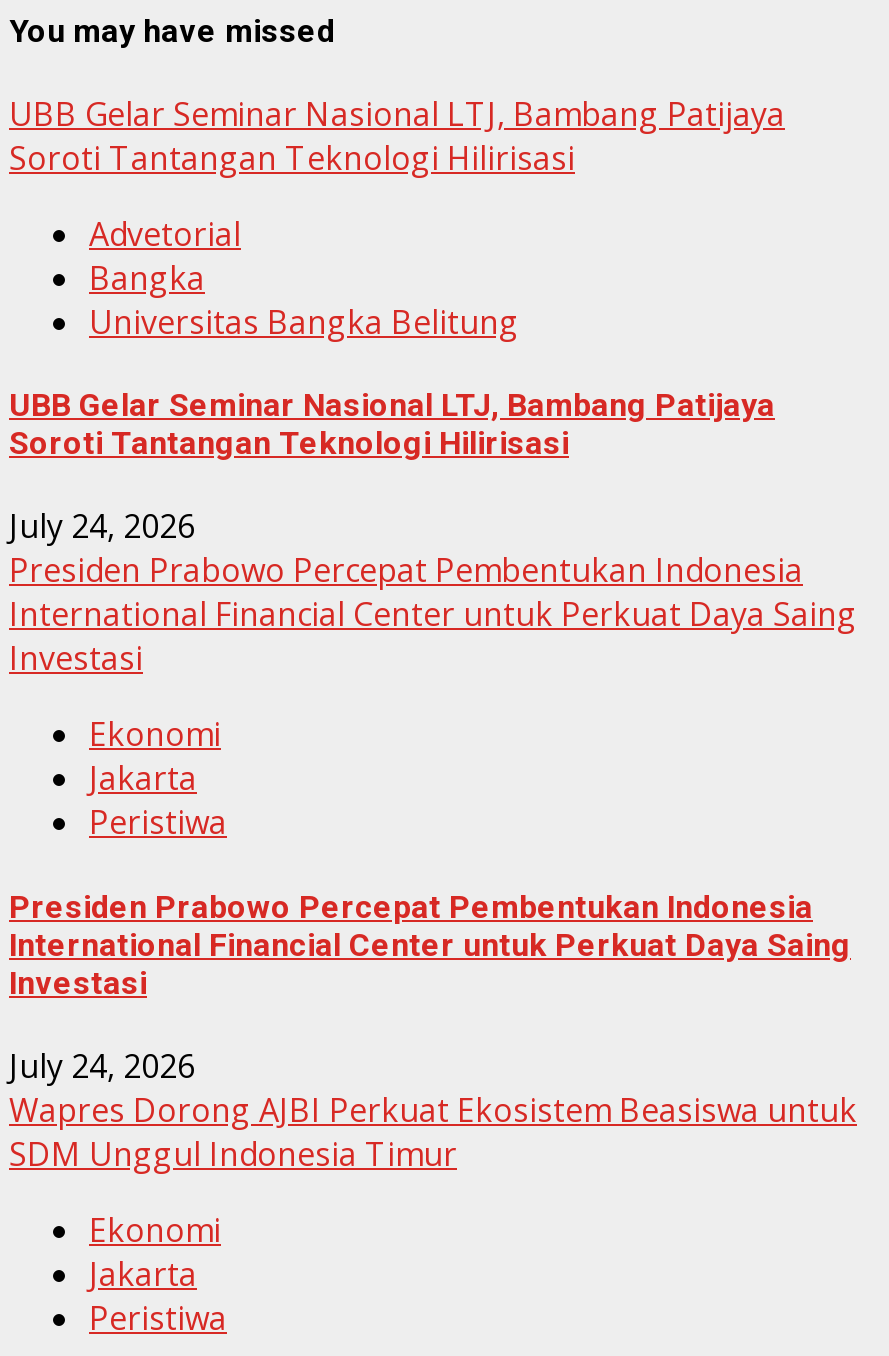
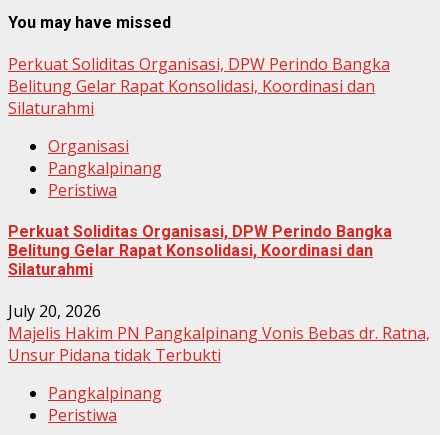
- UBB Gelar Seminar Nasional LTJ, Bambang Patijaya
- Soroti Tantangan Teknologi Hilirisasi
- Advetorial
- Bangka
- Universitas Bangka Belitung
- UBB Gelar Seminar Nasional LTJ, Bambang Patijaya
- Soroti Tantangan Teknologi Hilirisasi
- July 24, 2026
- Presiden Prabowo Percepat Pembentukan Indonesia
- International Financial Center untuk Perkuat Daya Saing
- Investasi
- Ekonomi
- Jakarta
+ Perkuat Soliditas Organisasi, DPW Perindo Bangka
+ Belitung Gelar Rapat Konsolidasi, Koordinasi dan
+ Silaturahmi
+ Organisasi
+ Pangkalpinang

- Presiden Prabowo Percepat Pembentukan Indonesia
- International Financial Center untuk Perkuat Daya Saing
- Investasi
+ Perkuat Soliditas Organisasi, DPW Perindo Bangka
+ Belitung Gelar Rapat Konsolidasi, Koordinasi dan
+ Silaturahmi

- July 24, 2026
- Wapres Dorong AJBI Perkuat Ekosistem Beasiswa untuk
- SDM Unggul Indonesia Timur
+ July 20, 2026
+ Majelis Hakim PN Pangkalpinang Vonis Bebas dr. Ratna,
+ Unsur Pidana tidak Terbukti

- Ekonomi
- Jakarta
+ Pangkalpinang
